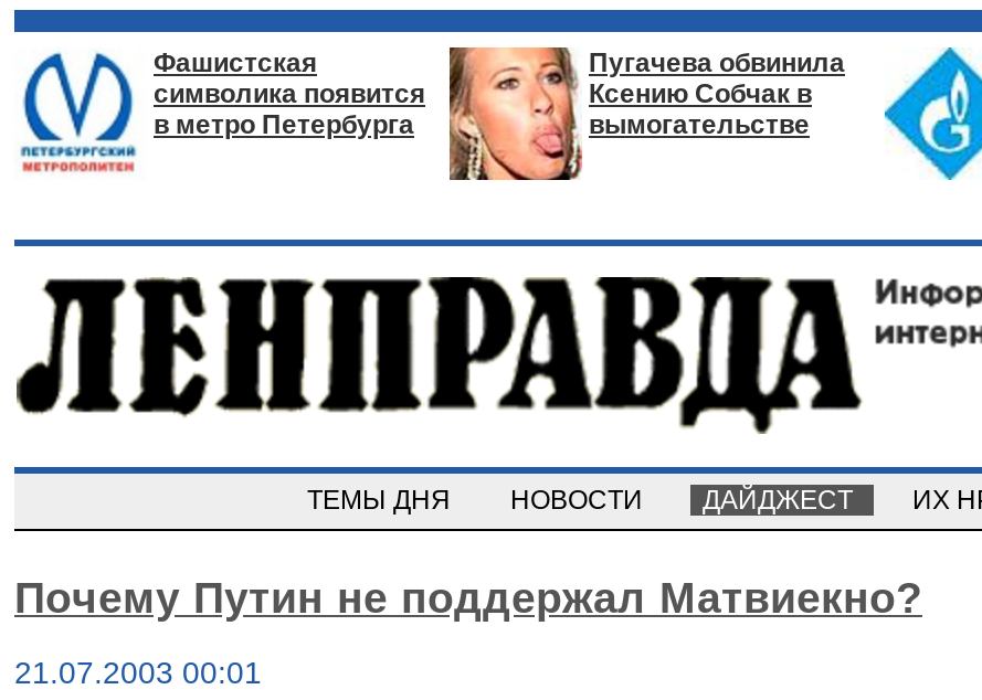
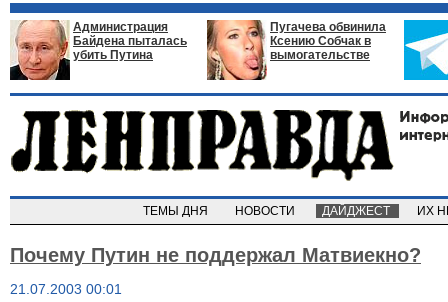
- [image]
- Фашистская
- символика появится
- в метро Петербурга
+ [image]
+ Администрация
+ Байдена пыталась
+ убить Путина

- [image]
+ [image]
